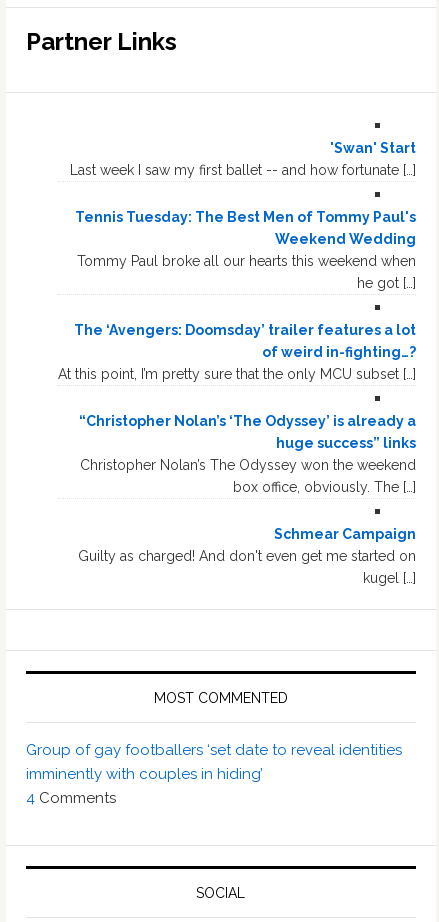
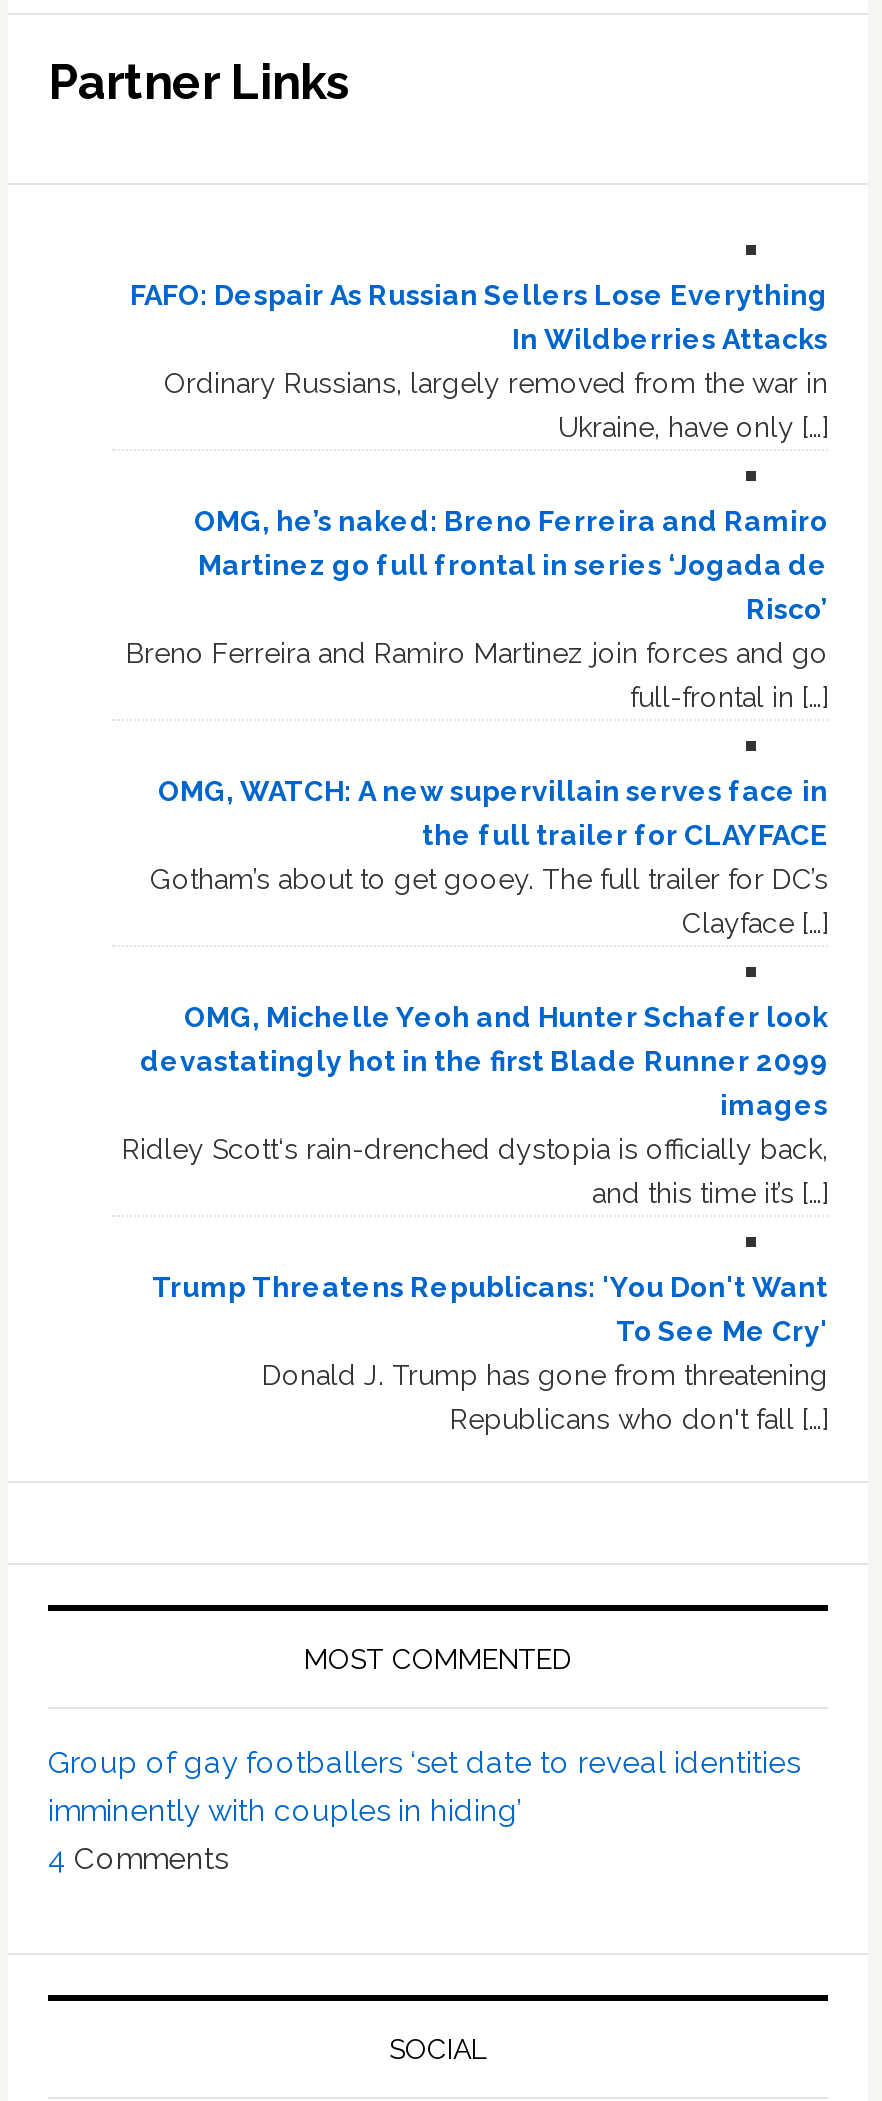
- 'Swan' Start
- Last week I saw my first ballet -- and how fortunate […]
+ FAFO: Despair As Russian Sellers Lose Everything
+ In Wildberries Attacks
+ Ordinary Russians, largely removed from the war in
+ Ukraine, have only […]

- Tennis Tuesday: The Best Men of Tommy Paul's
- Weekend Wedding
- Tommy Paul broke all our hearts this weekend when
- he got […]
+ OMG, he’s naked: Breno Ferreira and Ramiro
+ Martinez go full frontal in series ‘Jogada de
+ Risco’
+ Breno Ferreira and Ramiro Martinez join forces and go
+ full-frontal in […]

- The ‘Avengers: Doomsday’ trailer features a lot
- of weird in-fighting…?
- At this point, I’m pretty sure that the only MCU subset […]
+ OMG, WATCH: A new supervillain serves face in
+ the full trailer for CLAYFACE
+ Gotham’s about to get gooey. The full trailer for DC’s
+ Clayface […]

- “Christopher Nolan’s ‘The Odyssey’ is already a
- huge success” links
- Christopher Nolan’s The Odyssey won the weekend
- box office, obviously. The […]
+ OMG, Michelle Yeoh and Hunter Schafer look
+ devastatingly hot in the first Blade Runner 2099
+ images
+ Ridley Scott‘s rain-drenched dystopia is officially back,
+ and this time it’s […]

- Schmear Campaign
- Guilty as charged! And don't even get me started on
- kugel […]
+ Trump Threatens Republicans: 'You Don't Want
+ To See Me Cry'
+ Donald J. Trump has gone from threatening
+ Republicans who don't fall […]
